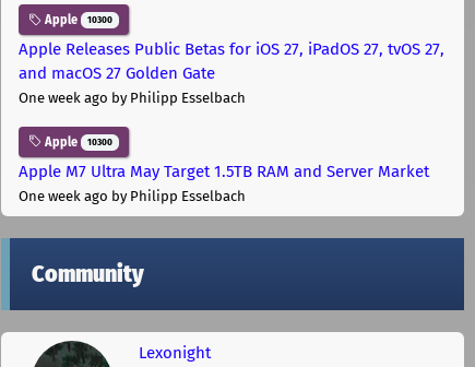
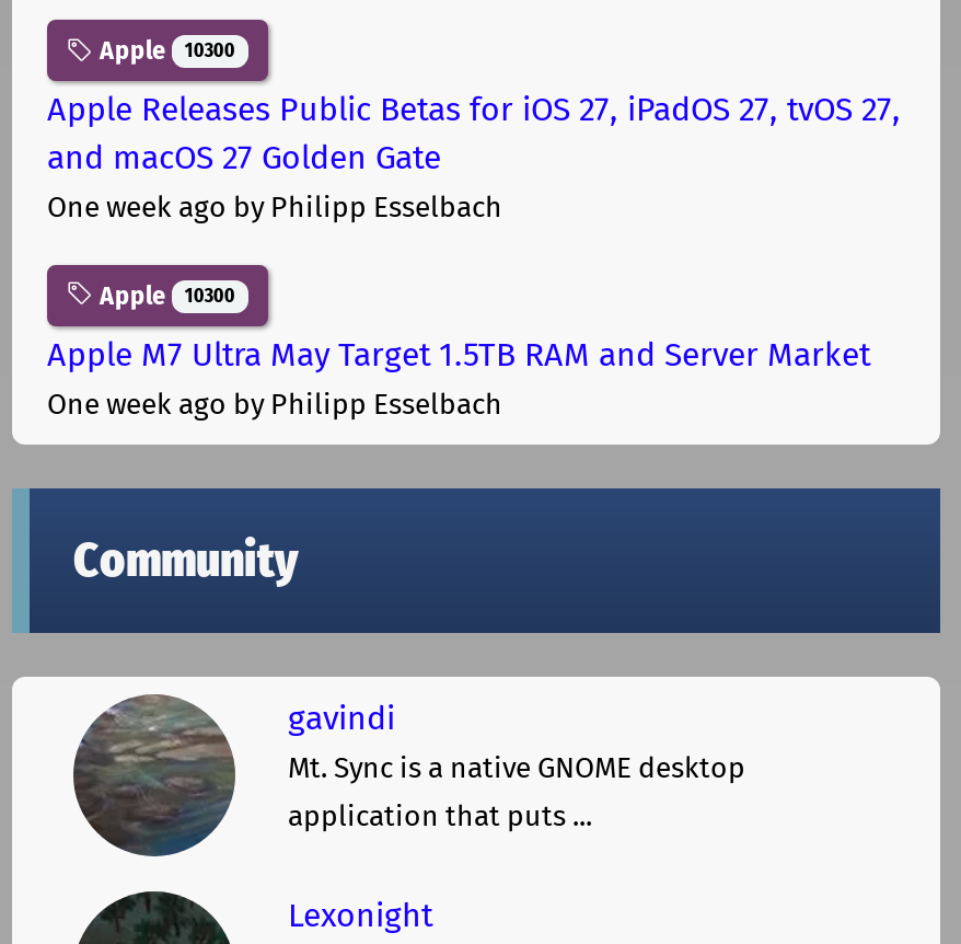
+ [image]
+ gavindi
+ Mt. Sync is a native GNOME desktop
+ application that puts ...
